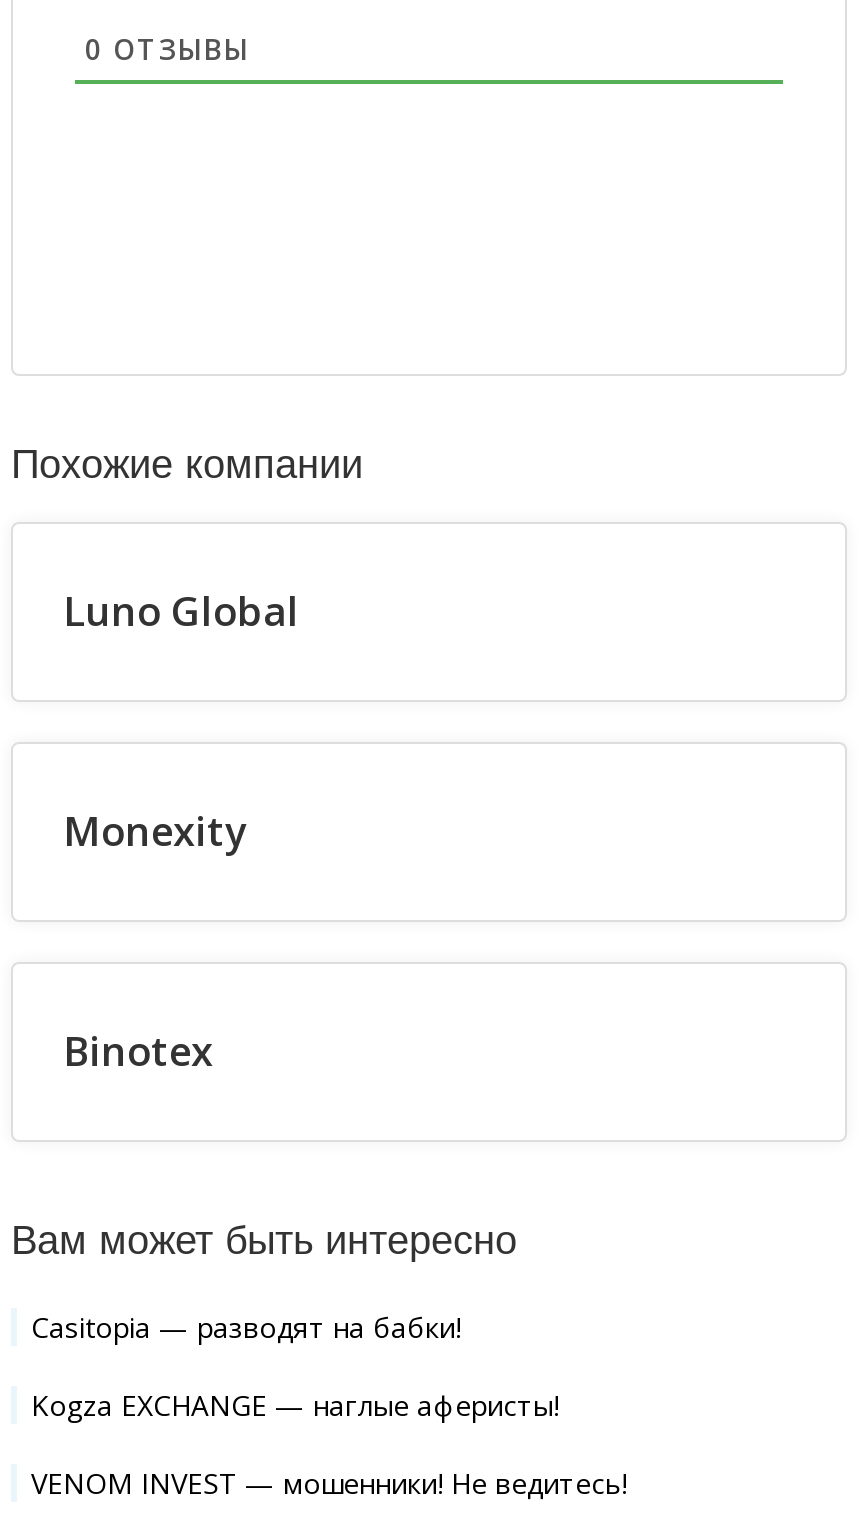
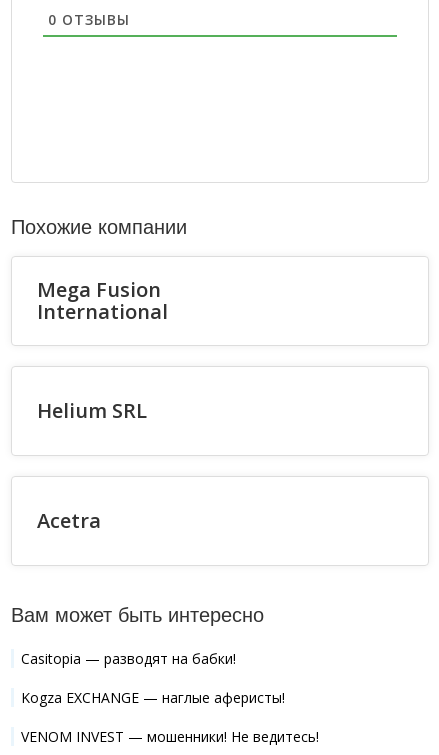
- Luno Global
+ Mega Fusion
+ International

- Monexity
+ Helium SRL

- Binotex
+ Acetra
